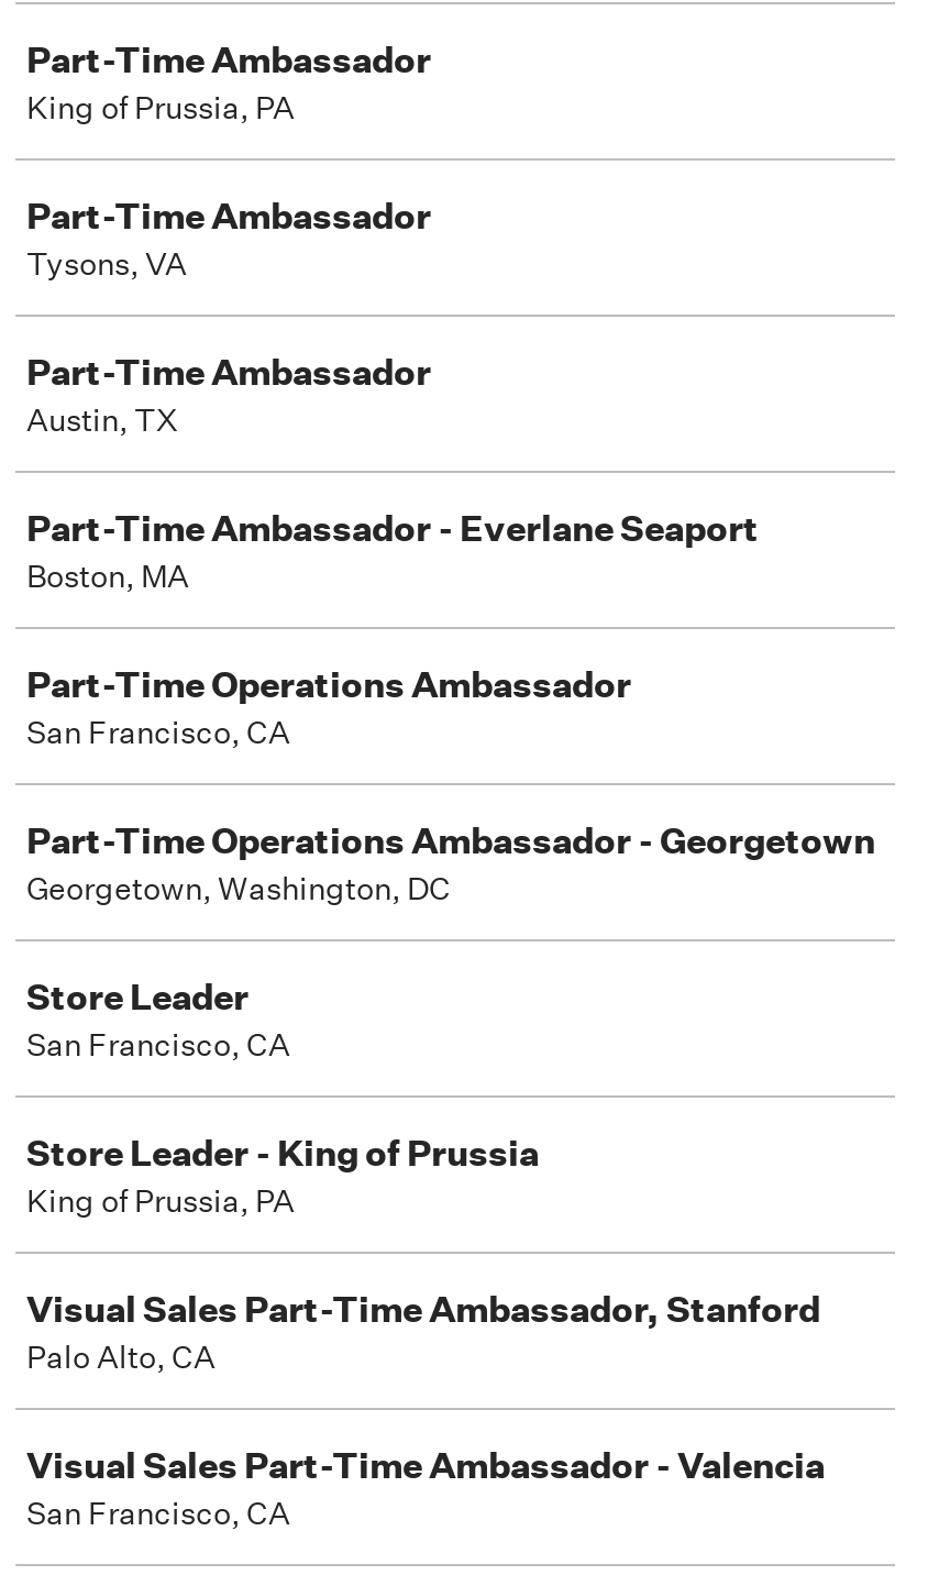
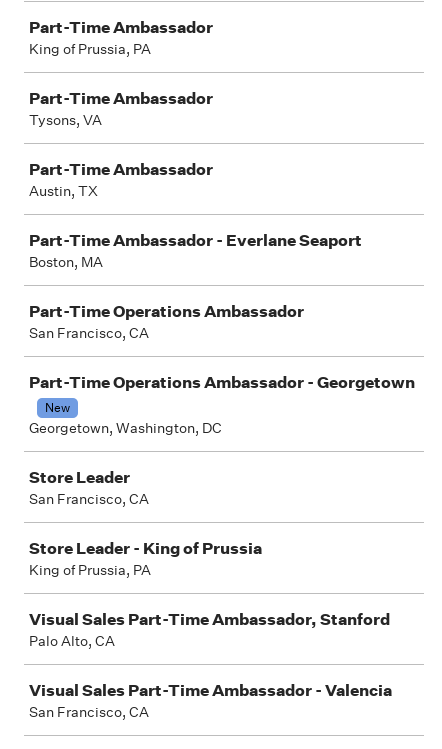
+ New
